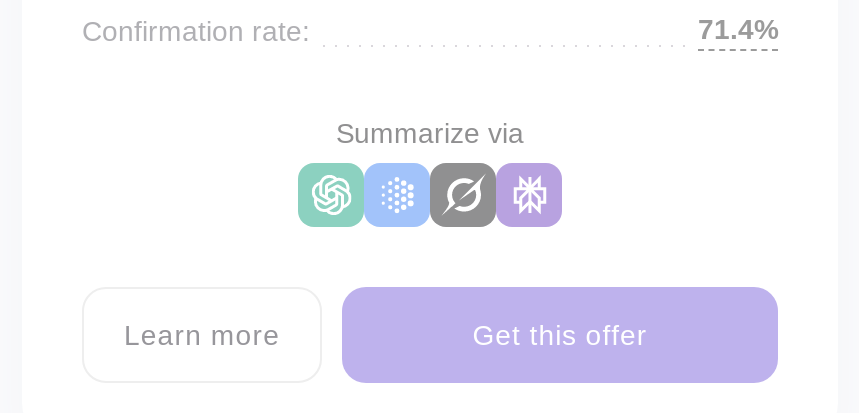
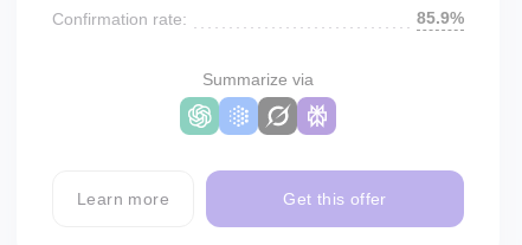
- 71.4%
+ 85.9%
